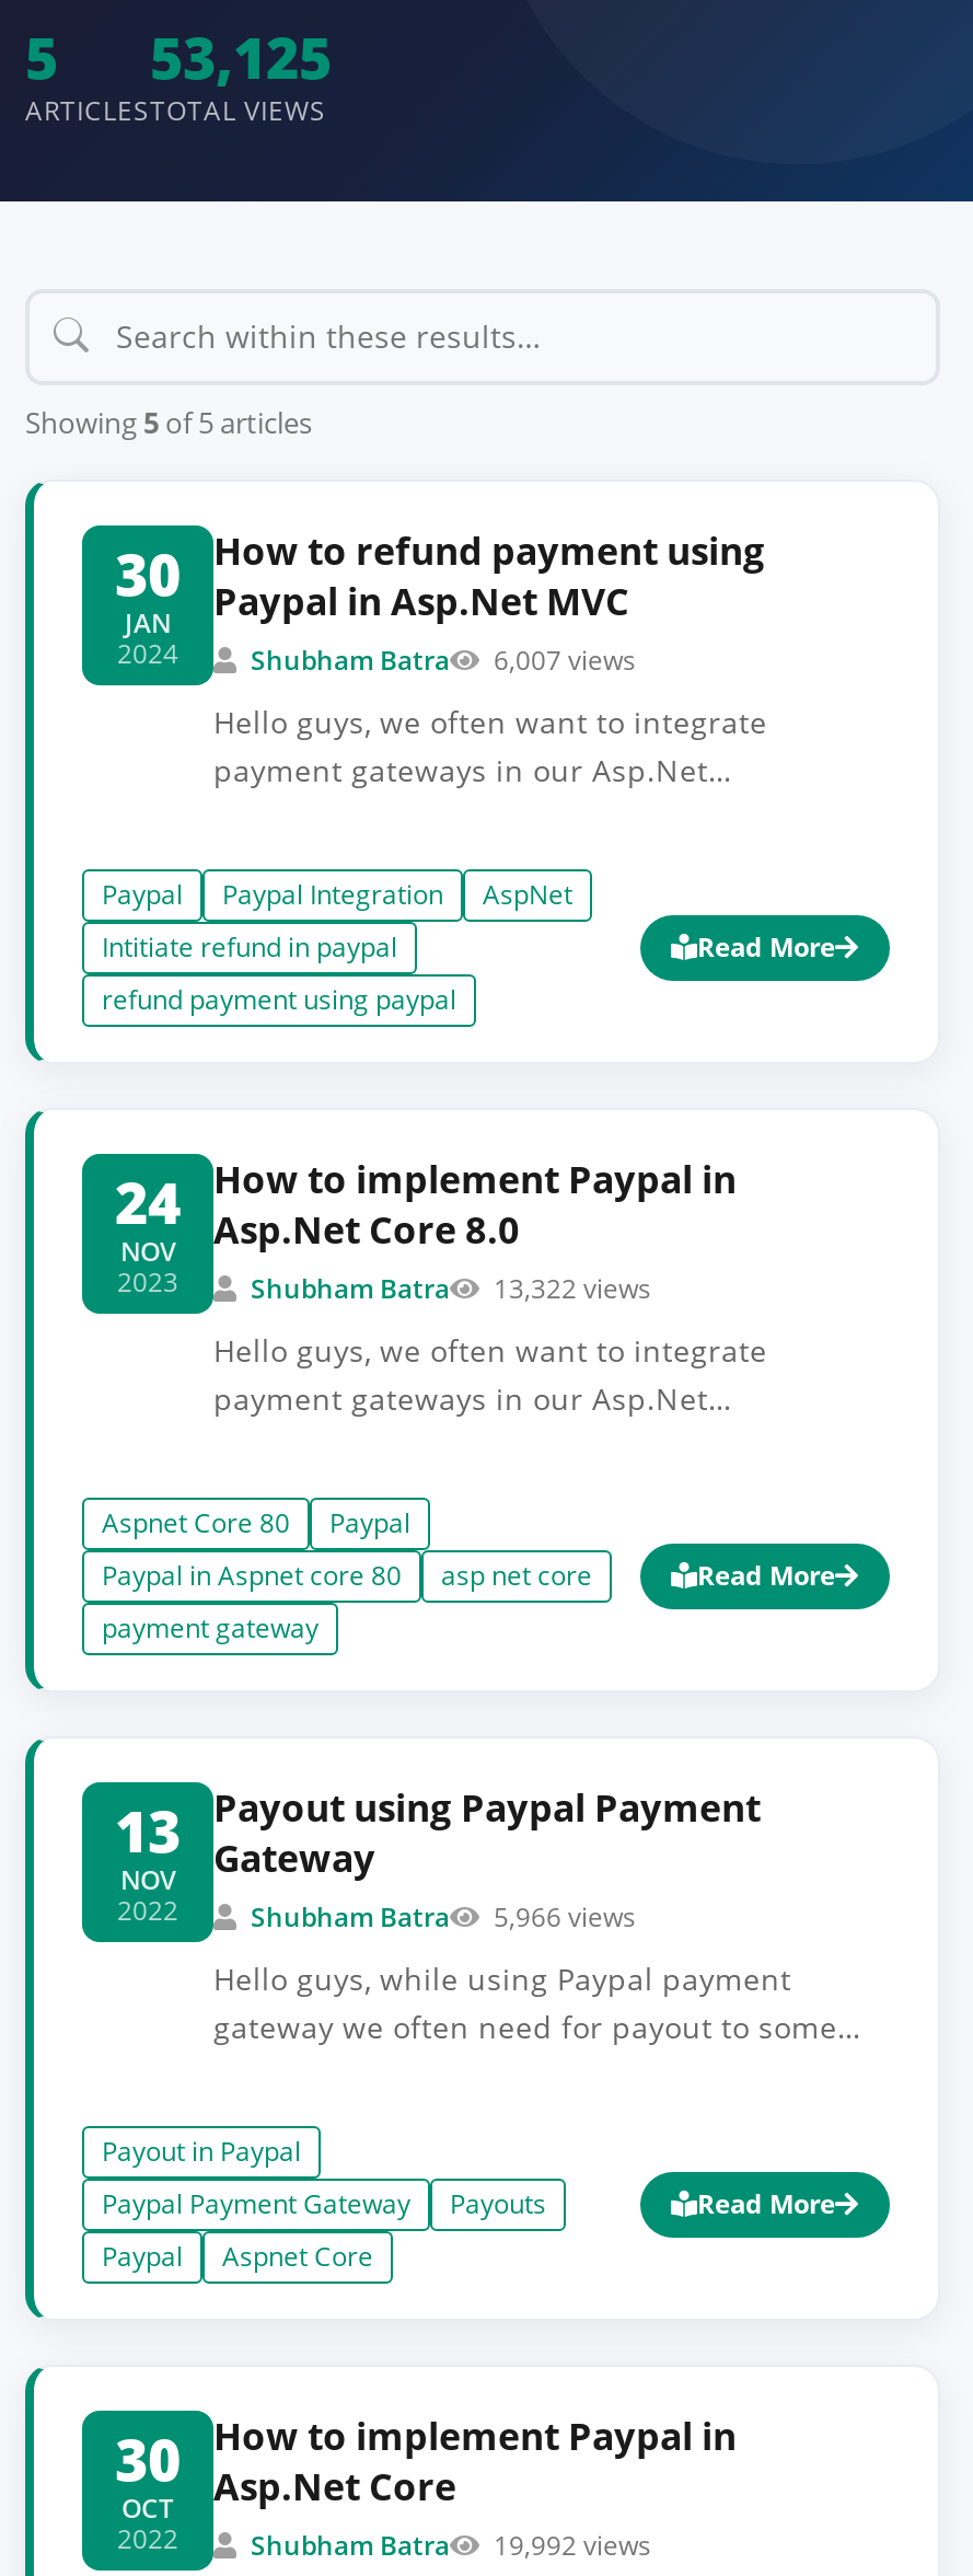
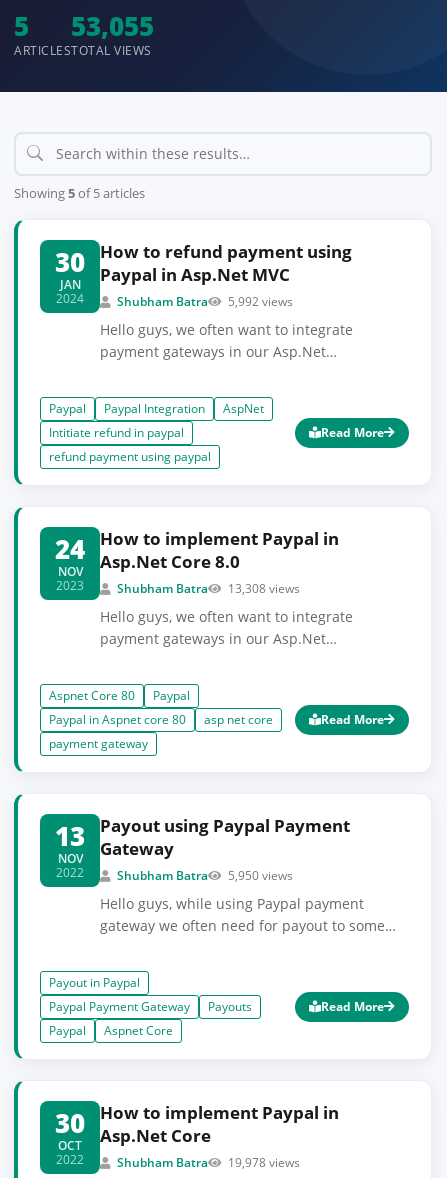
- 5 53,125
+ 5 53,055

- 2024 Shubham Batra 6,007 views
+ 2024 Shubham Batra 5,992 views

- 2023 Shubham Batra 13,322 views
+ 2023 Shubham Batra 13,308 views

- 2022 Shubham Batra 5,966 views
+ 2022 Shubham Batra 5,950 views

- 2022 Shubham Batra 19,992 views
+ 2022 Shubham Batra 19,978 views
